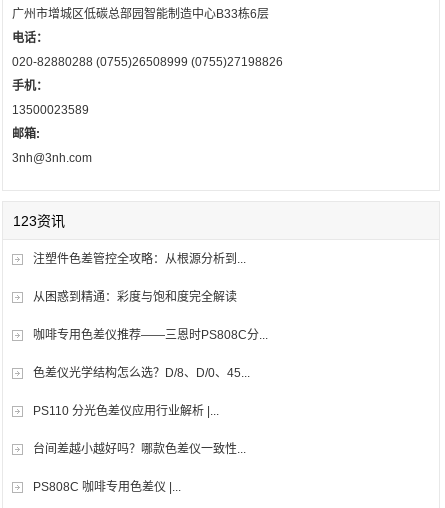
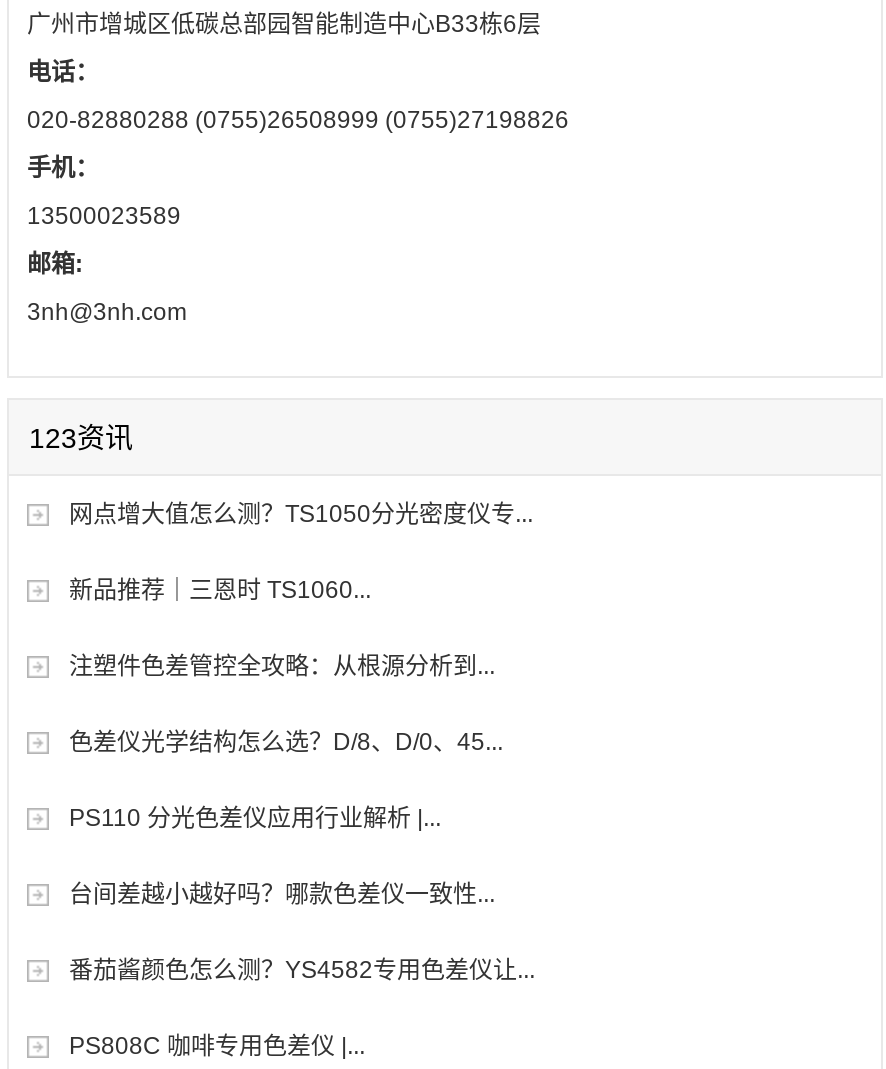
+ 网点增大值怎么测？TS1050分光密度仪专...
+ 新品推荐｜三恩时 TS1060...

moved down: 注塑件色差管控全攻略：从根源分析到...

- 从困惑到精通：彩度与饱和度完全解读
- 咖啡专用色差仪推荐——三恩时PS808C分...

+ 番茄酱颜色怎么测？YS4582专用色差仪让...
